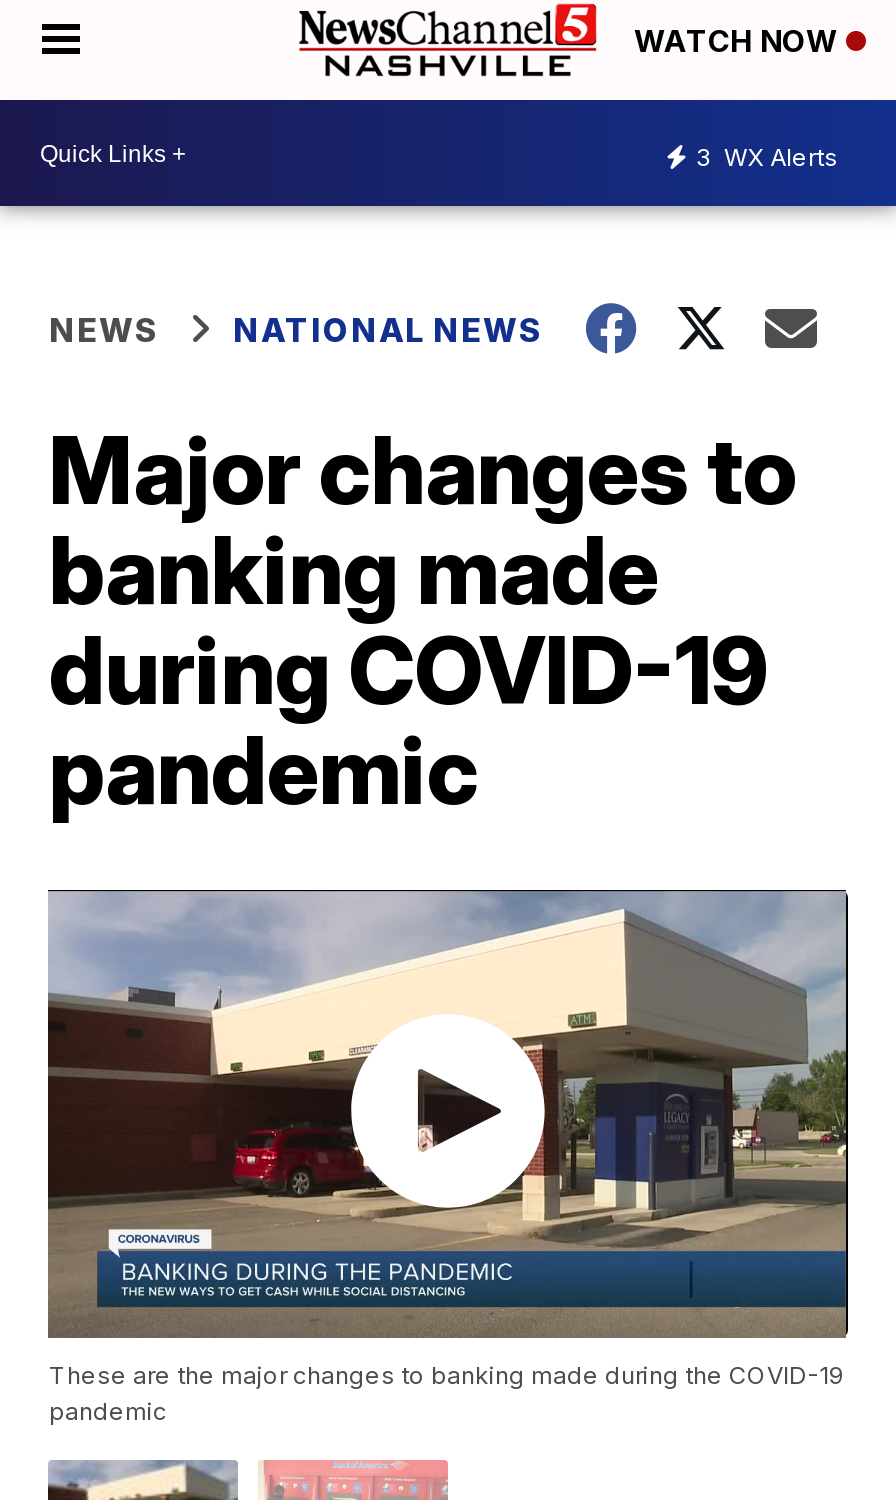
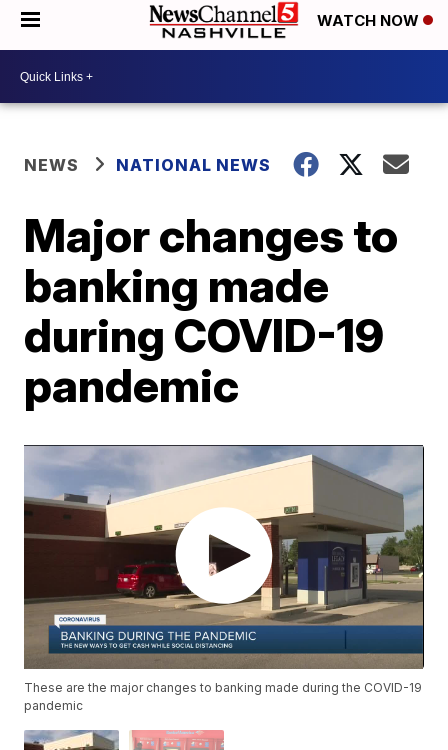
- 3 WX Alerts
